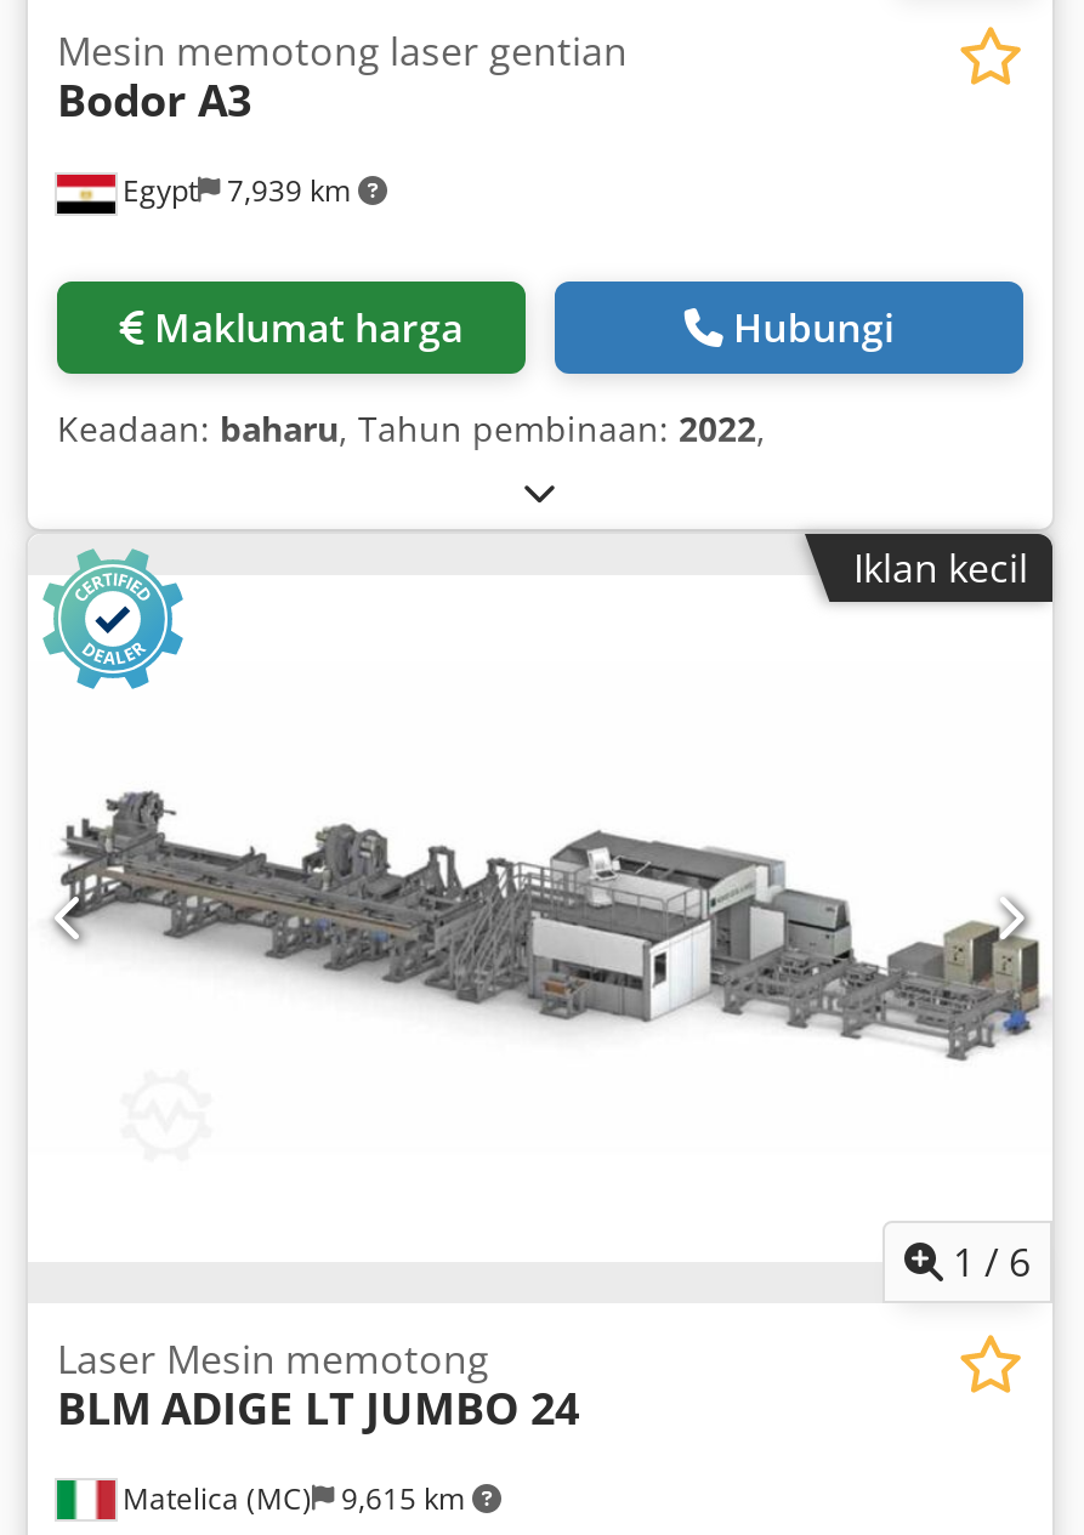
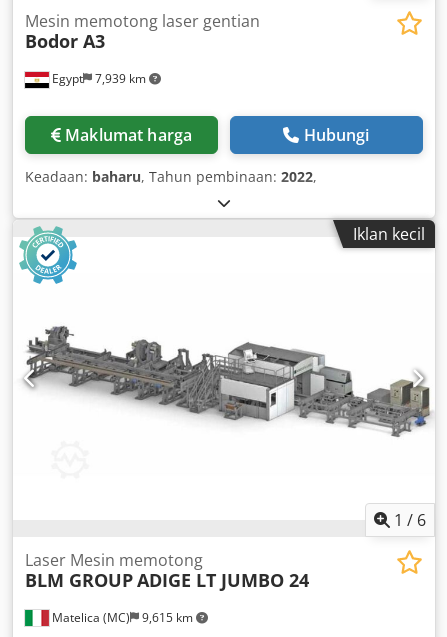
- BLM ADIGE LT JUMBO 24
+ BLM GROUP ADIGE LT JUMBO 24
